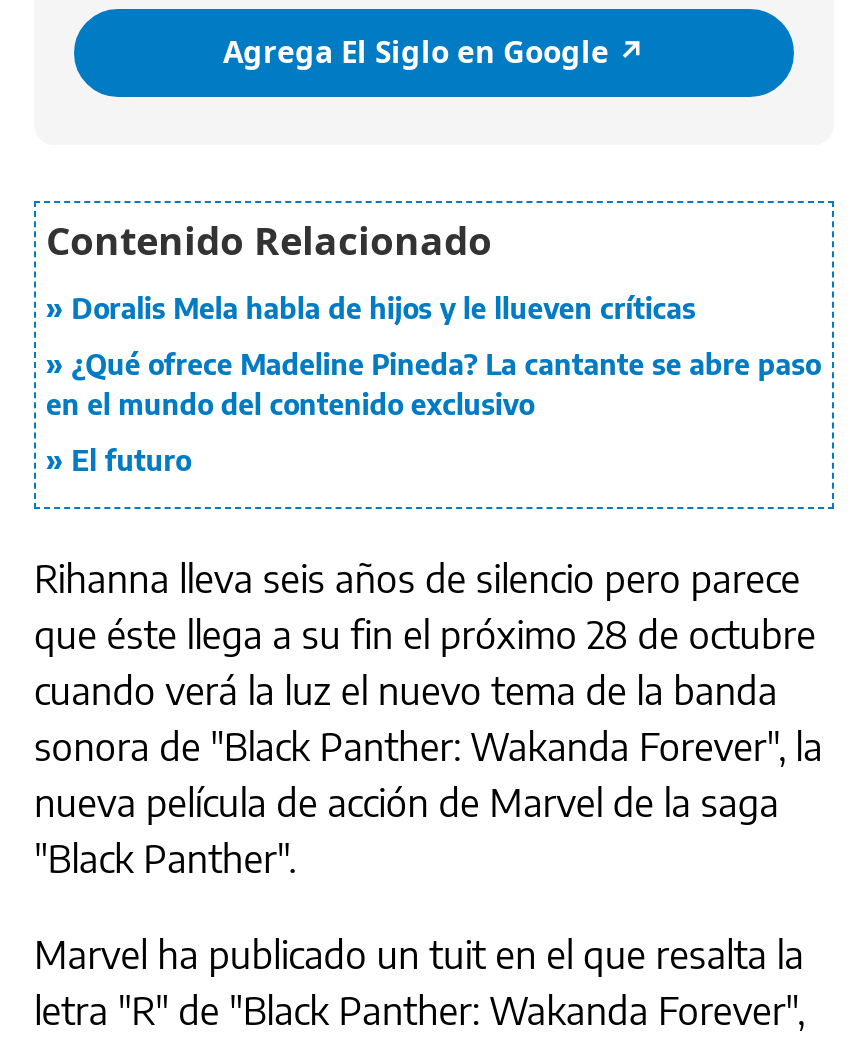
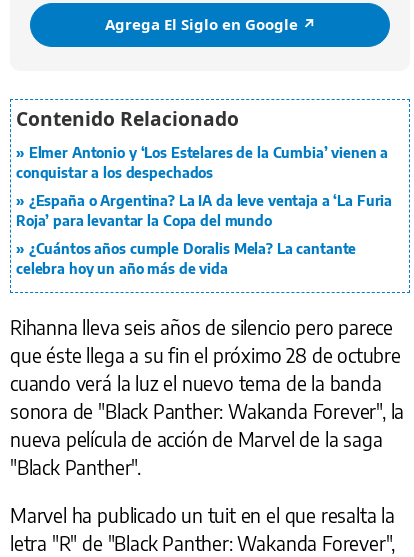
- Doralis Mela habla de hijos y le llueven críticas
+ Elmer Antonio y ‘Los Estelares de la Cumbia’ vienen a
+ conquistar a los despechados

- ¿Qué ofrece Madeline Pineda? La cantante se abre paso
- en el mundo del contenido exclusivo
+ ¿España o Argentina? La IA da leve ventaja a ‘La Furia
+ Roja’ para levantar la Copa del mundo

- El futuro
+ ¿Cuántos años cumple Doralis Mela? La cantante
+ celebra hoy un año más de vida
